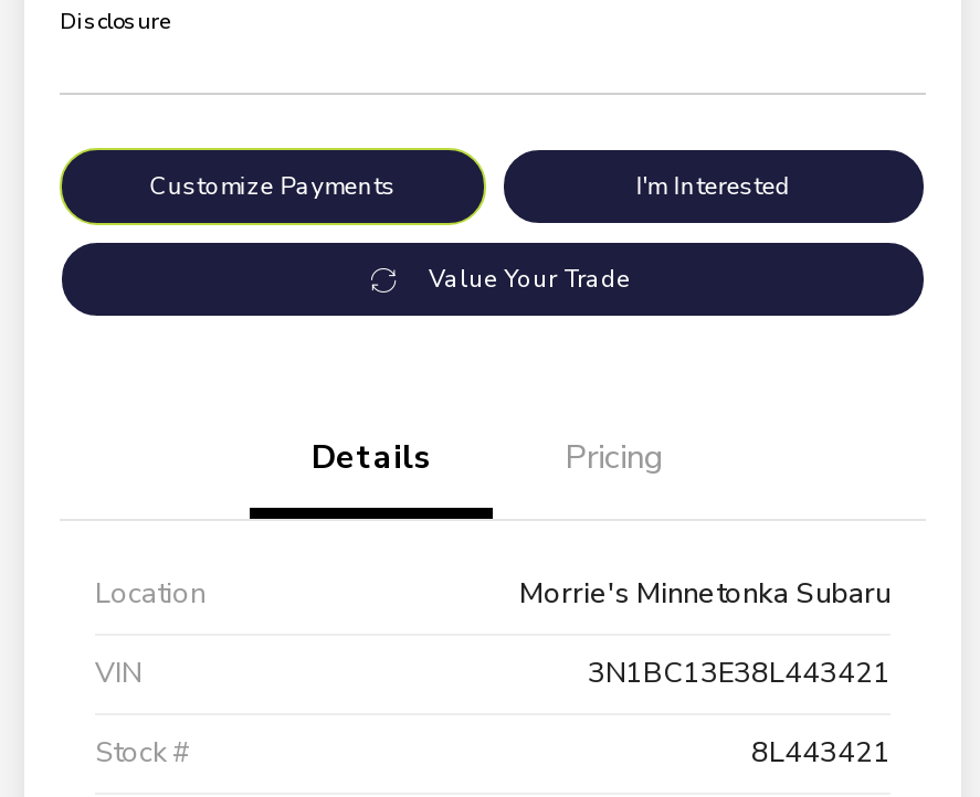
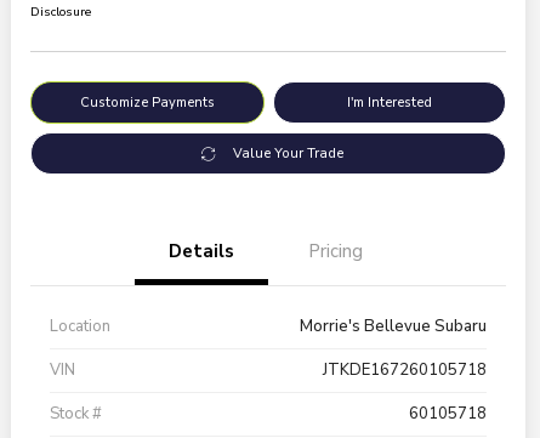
- Morrie's Minnetonka Subaru
+ Morrie's Bellevue Subaru

- 3N1BC13E38L443421
+ JTKDE167260105718

- 8L443421
+ 60105718
